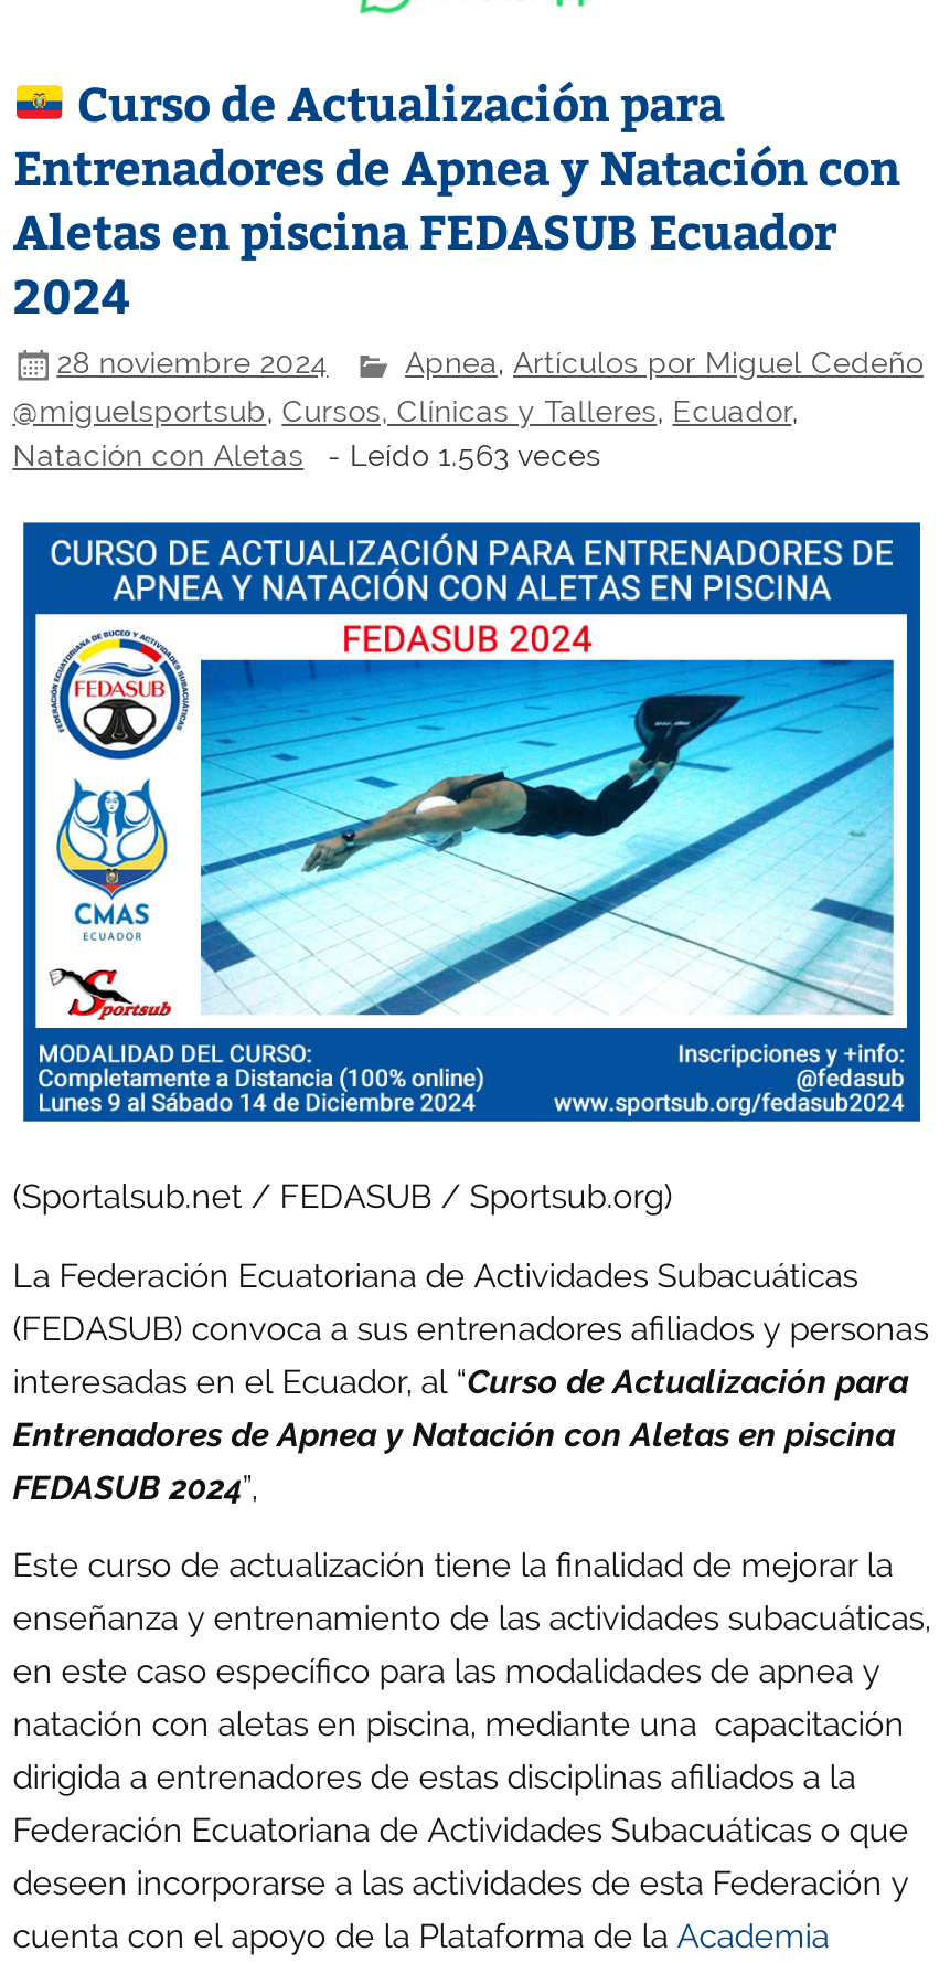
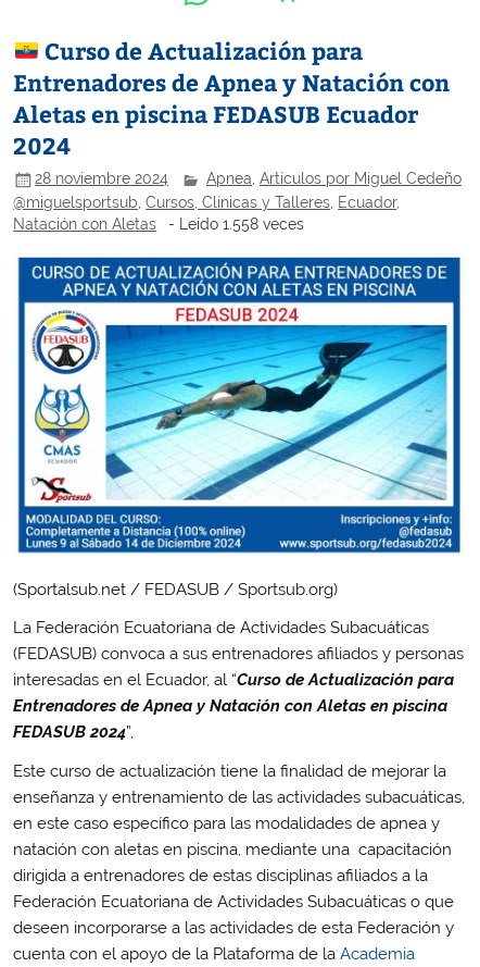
- Natación con Aletas - Leído 1.563 veces
+ Natación con Aletas - Leído 1.558 veces
